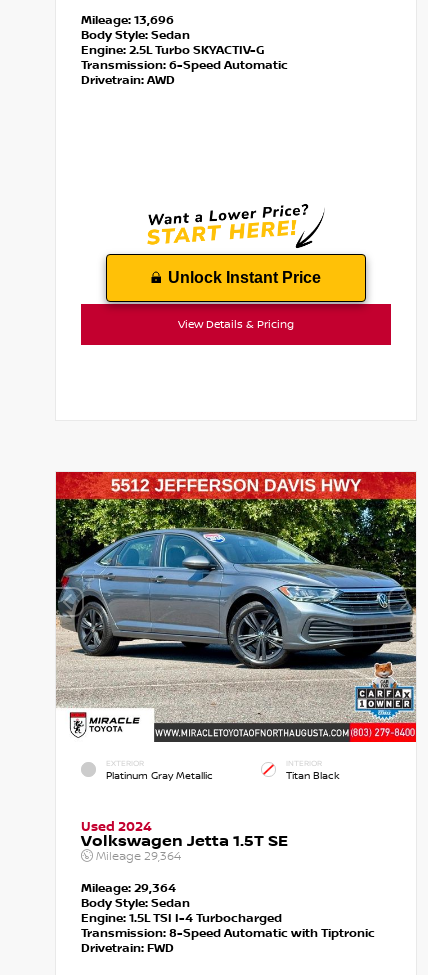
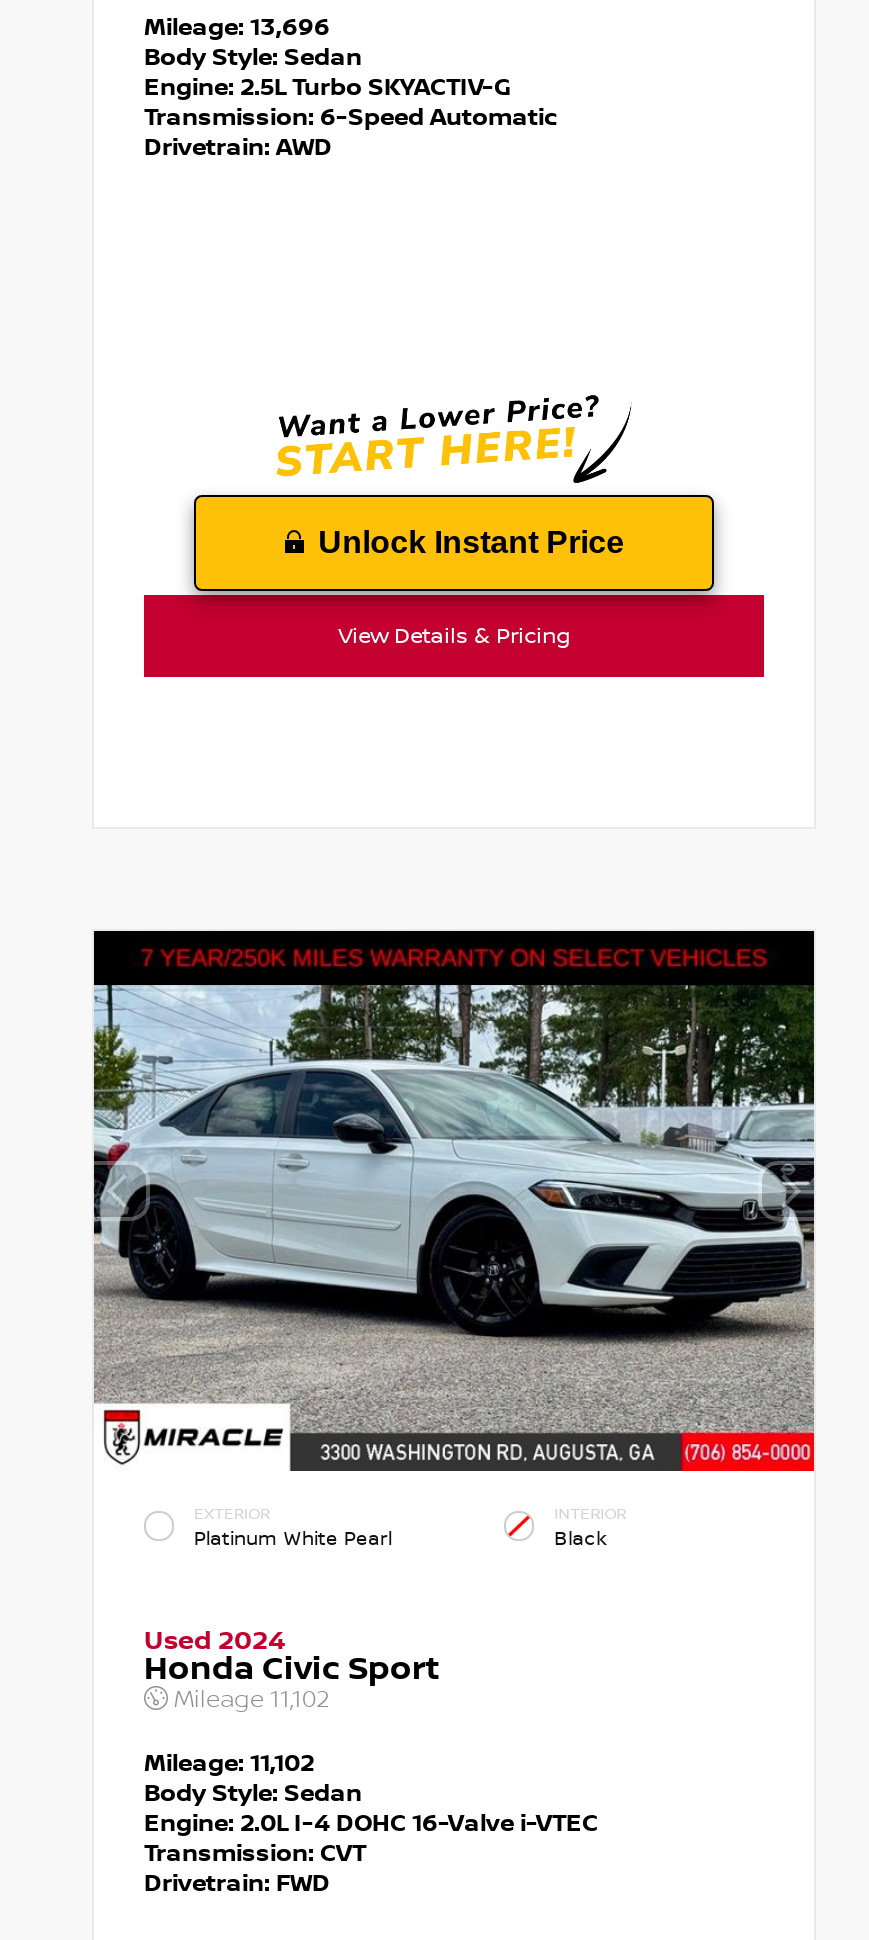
- [image]
- Platinum Gray Metallic
+ [image]
+ Platinum White Pearl

- Titan Black
+ Black

- Volkswagen Jetta 1.5T SE
- Mileage 29,364
+ Honda Civic Sport
+ Mileage 11,102

- Mileage: 29,364
+ Mileage: 11,102

- Engine: 1.5L TSI I-4 Turbocharged
- Transmission: 8-Speed Automatic with Tiptronic
+ Engine: 2.0L I-4 DOHC 16-Valve i-VTEC
+ Transmission: CVT
